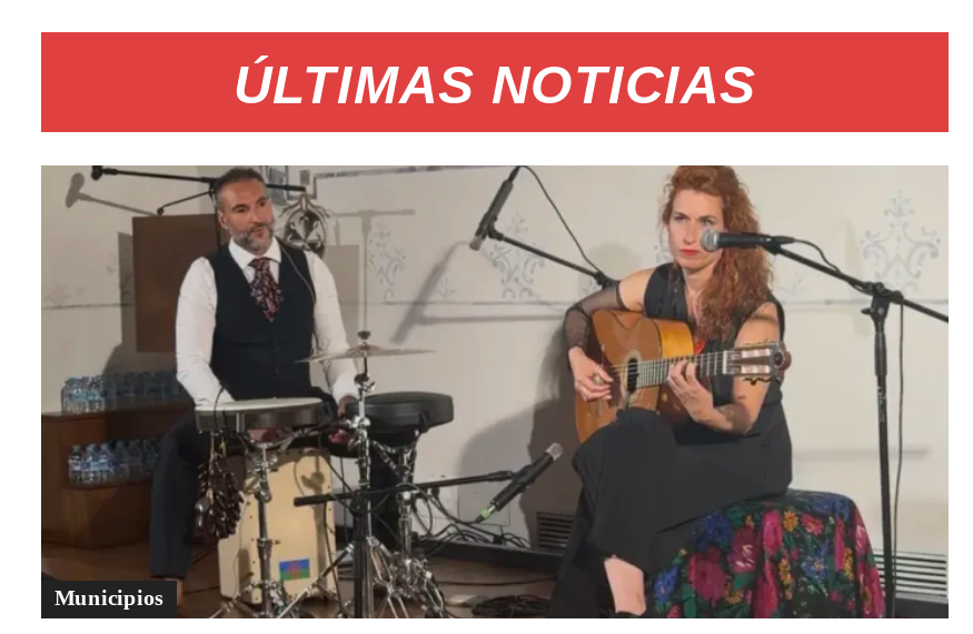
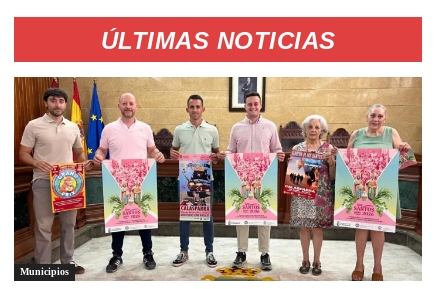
- [image]
+ [image]
